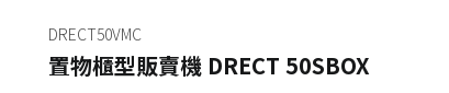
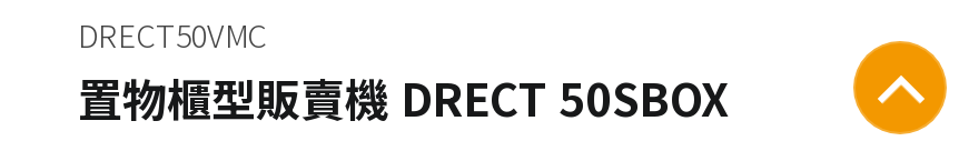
+ [image]
